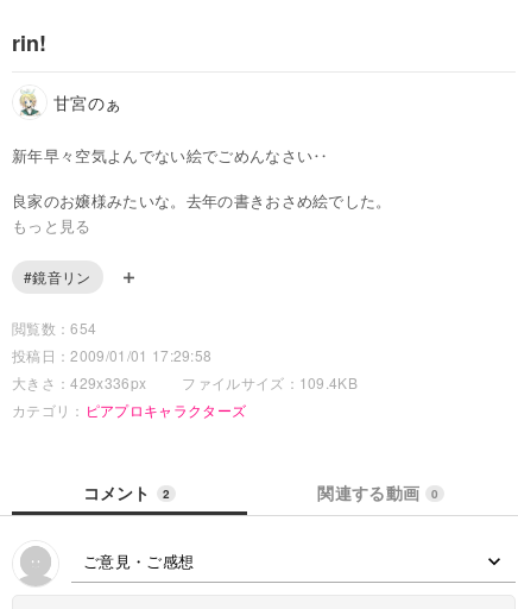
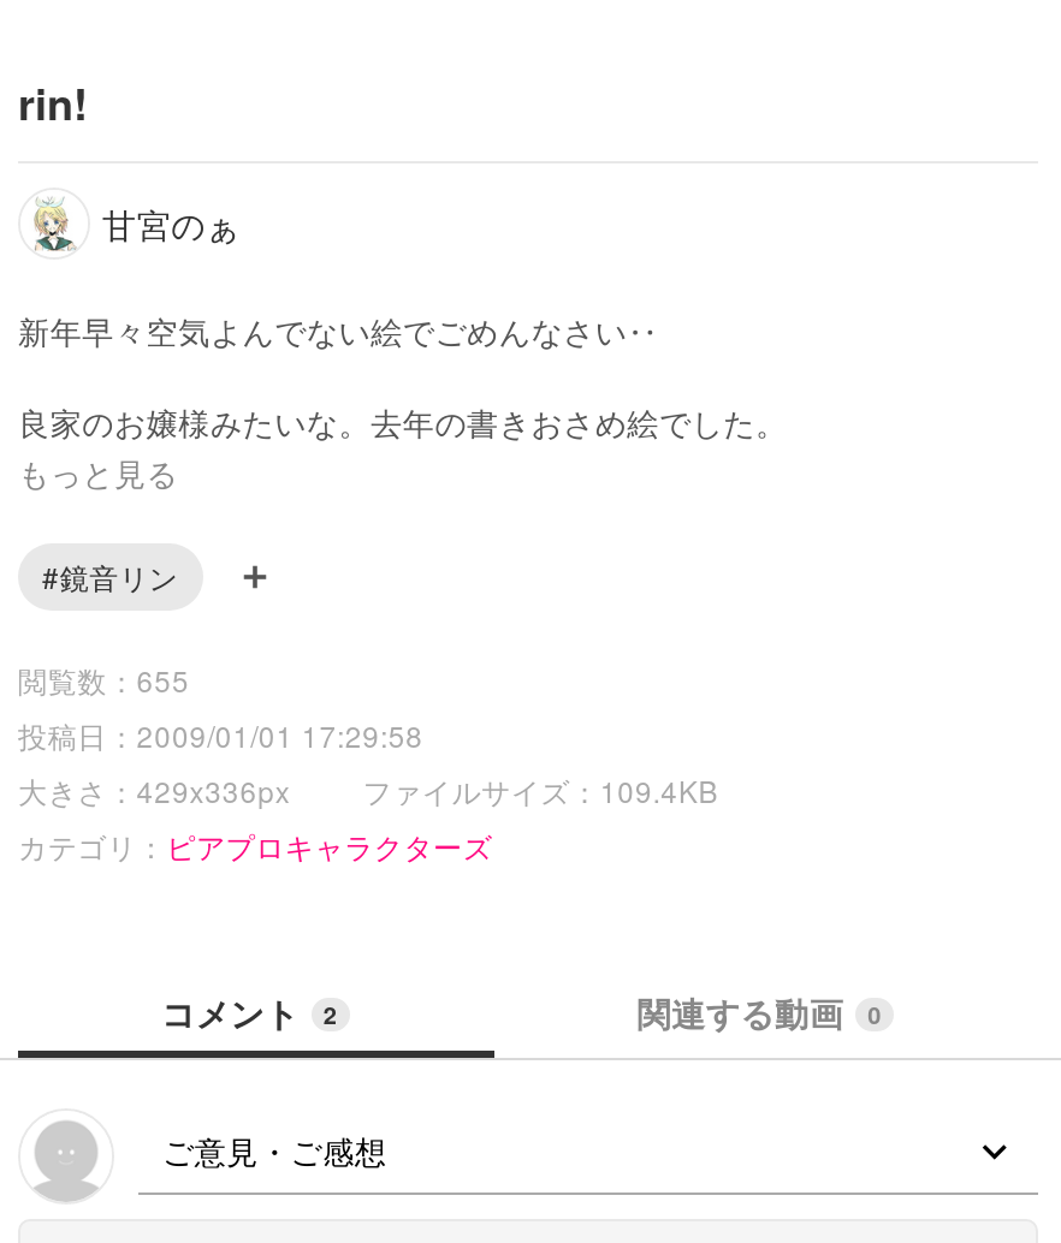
- 閲覧数：654
+ 閲覧数：655
